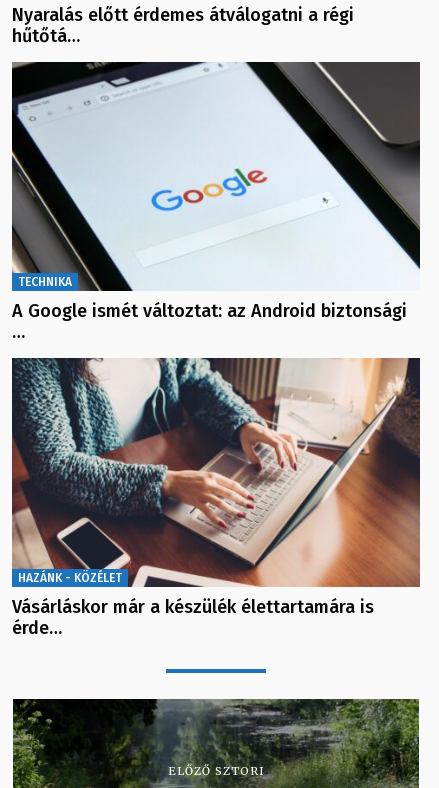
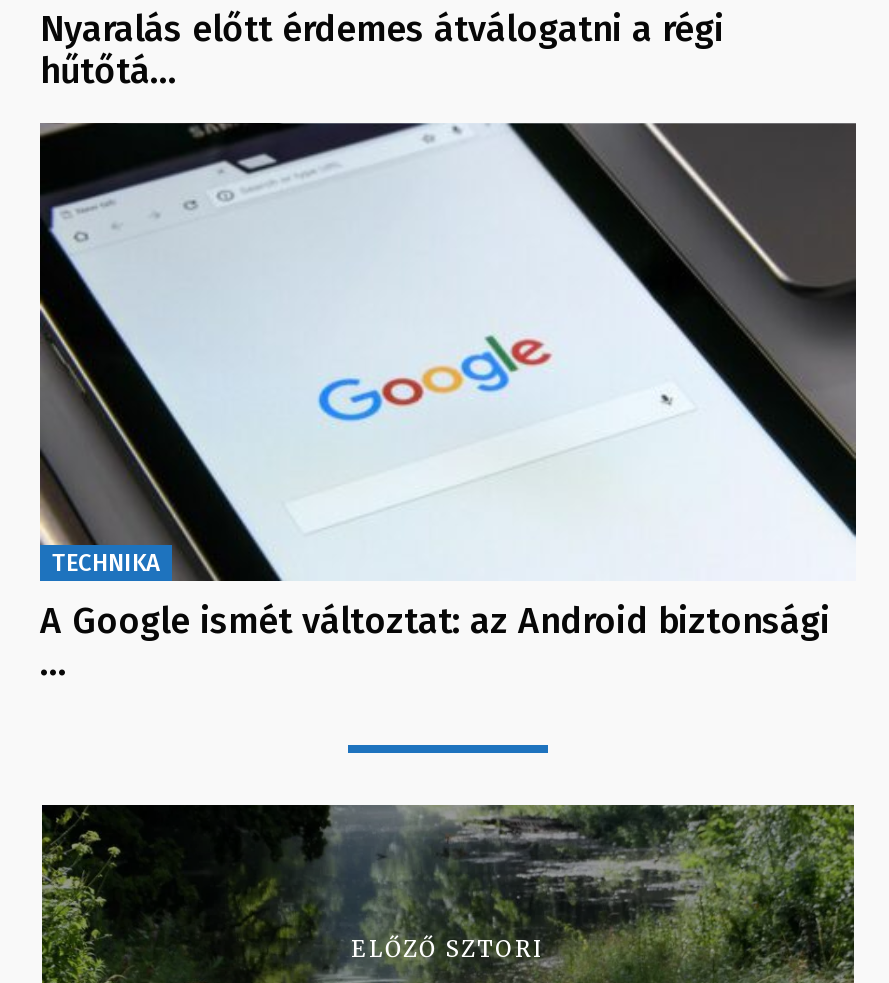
- [image]
- HAZÁNK - KÖZÉLET
- Vásárláskor már a készülék élettartamára is
- érde…
